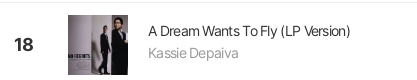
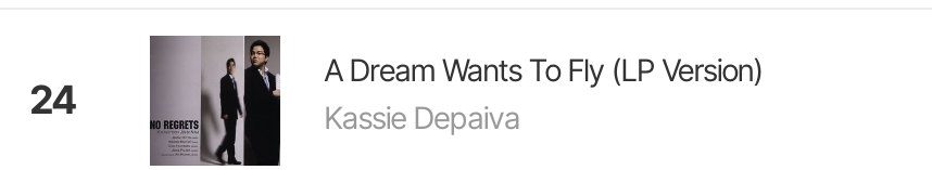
- 18
+ 24
